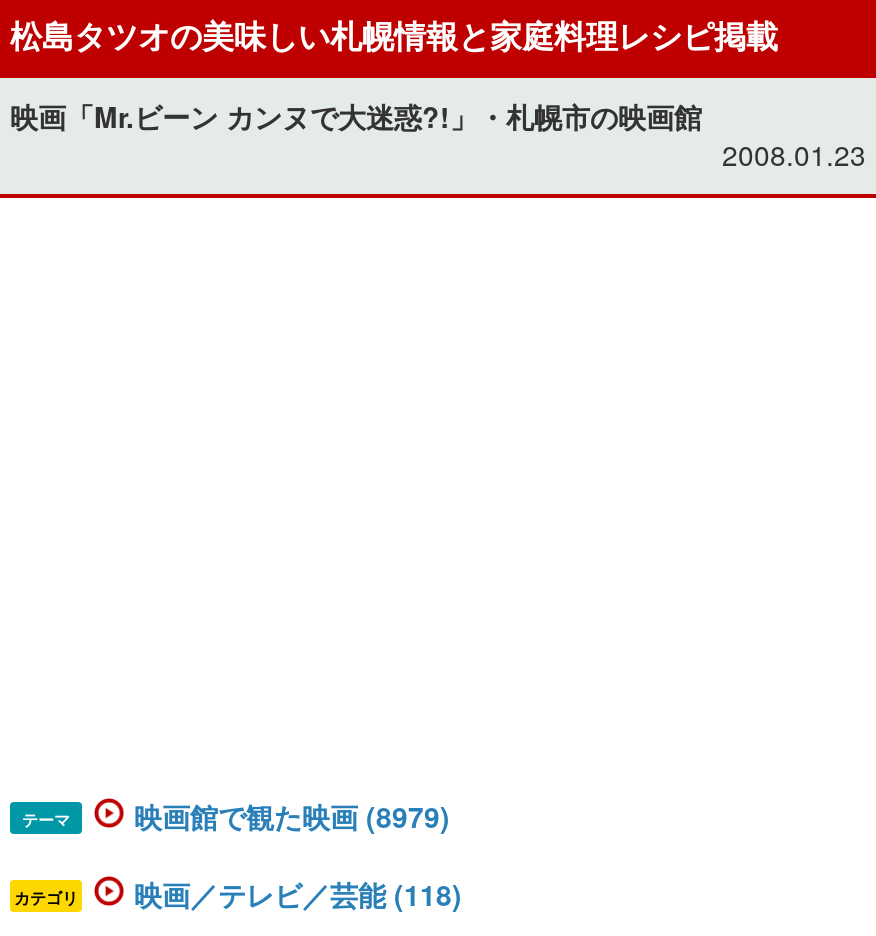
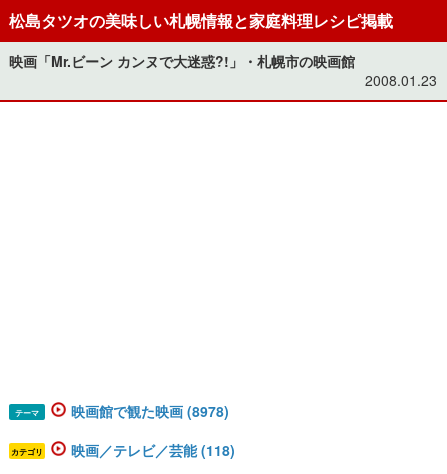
- 映画館で観た映画 (8979)
+ 映画館で観た映画 (8978)
